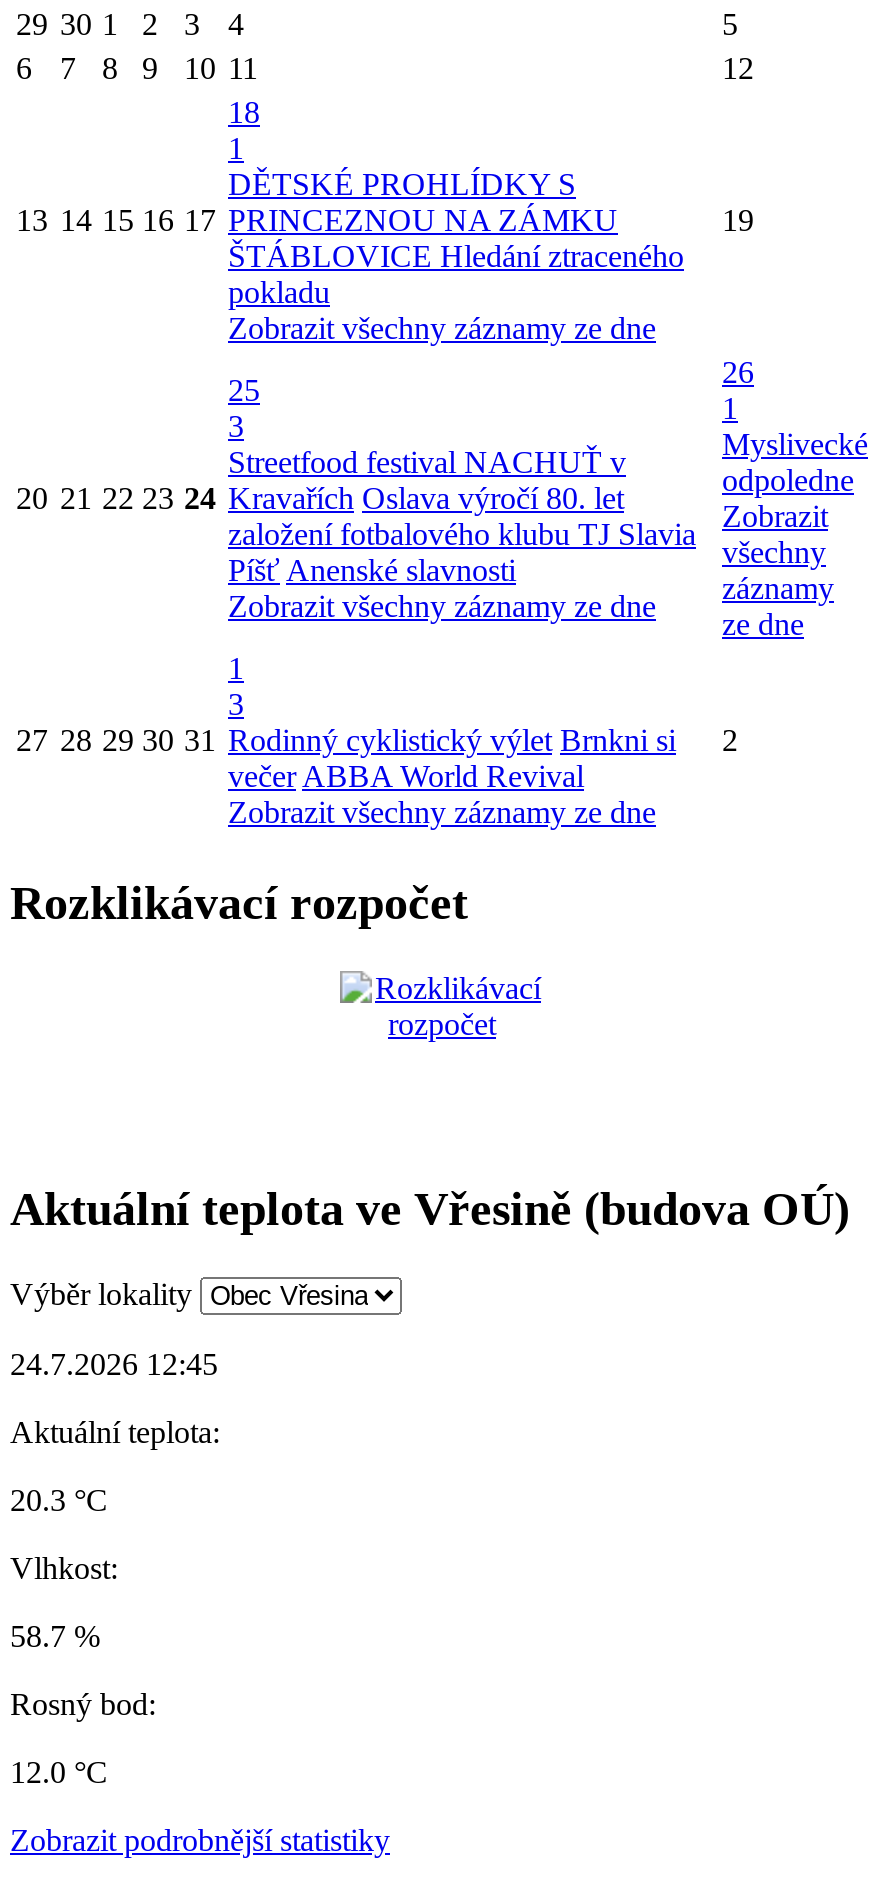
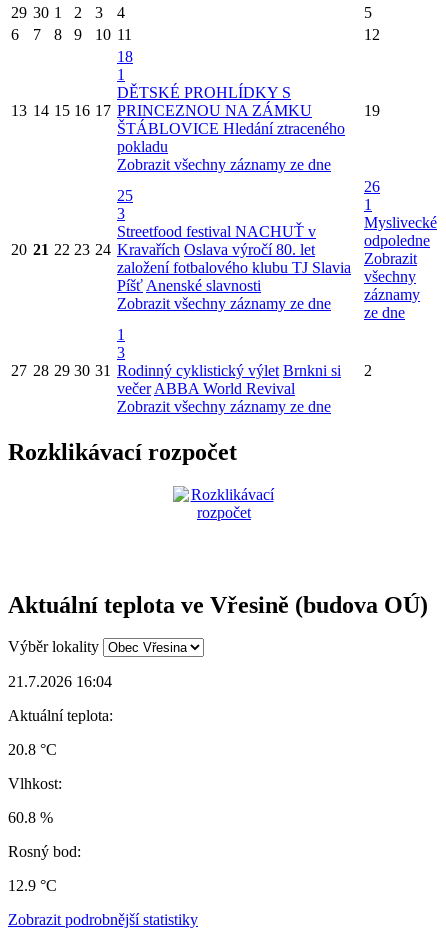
- 24.7.2026 12:45
+ 21.7.2026 16:04

- 20.3 °C
+ 20.8 °C

- 58.7 %
+ 60.8 %

- 12.0 °C
+ 12.9 °C
